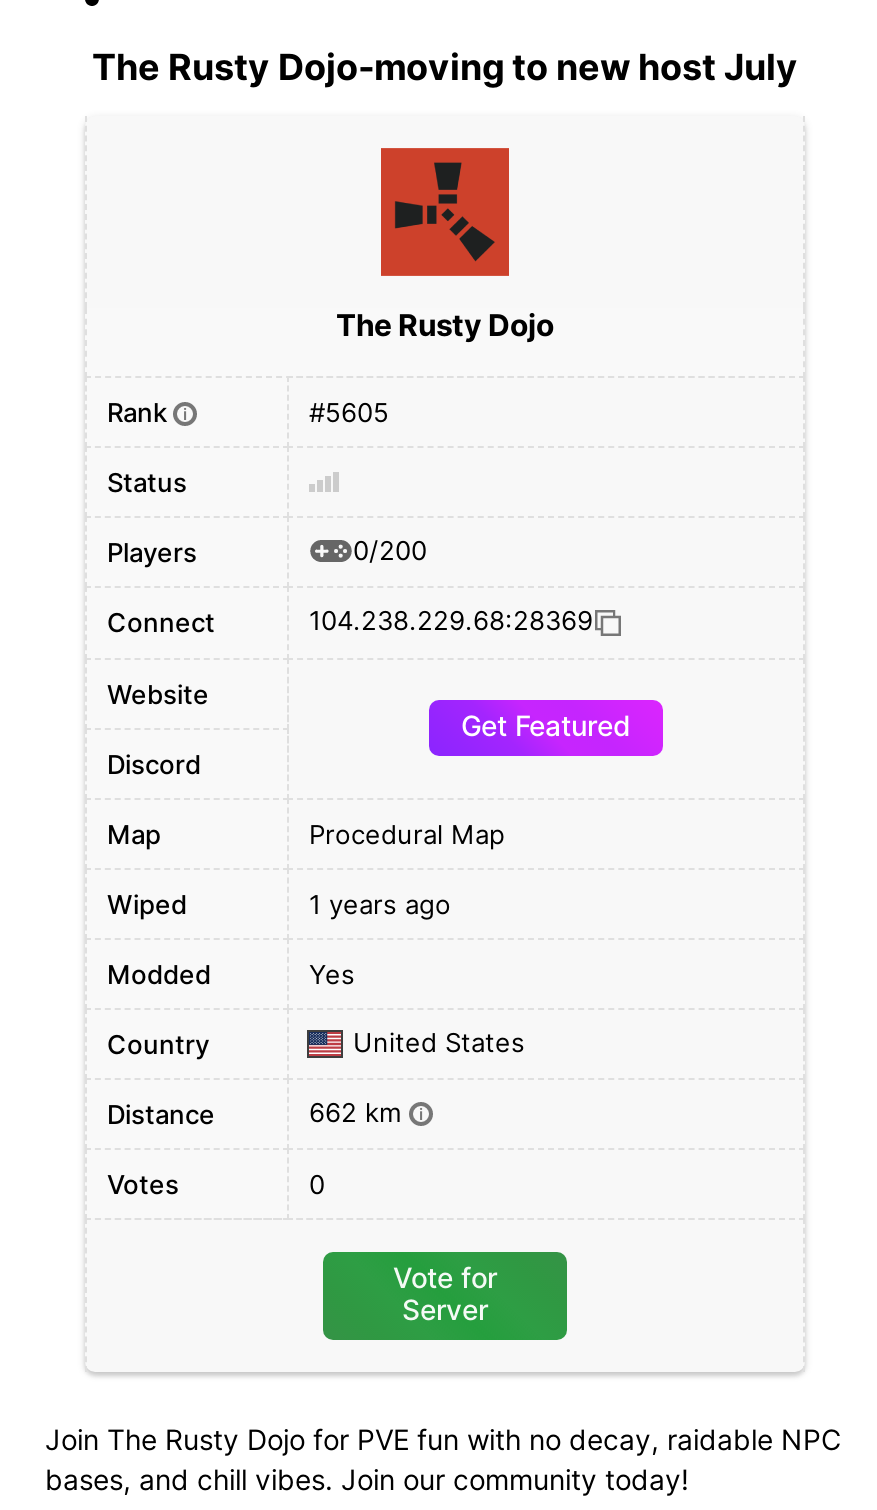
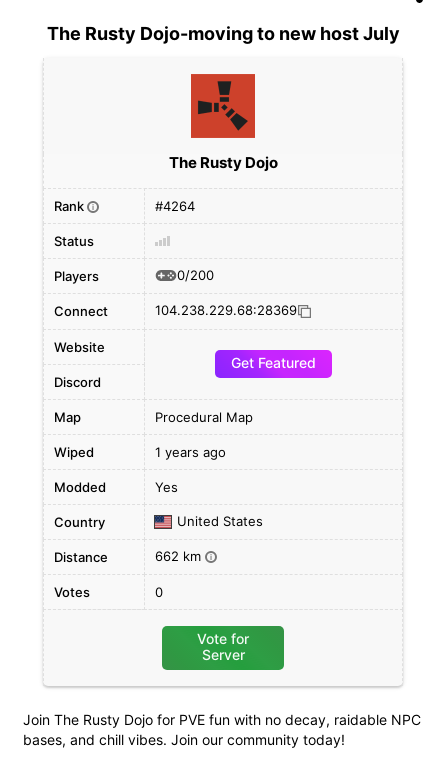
- #5605
+ #4264
